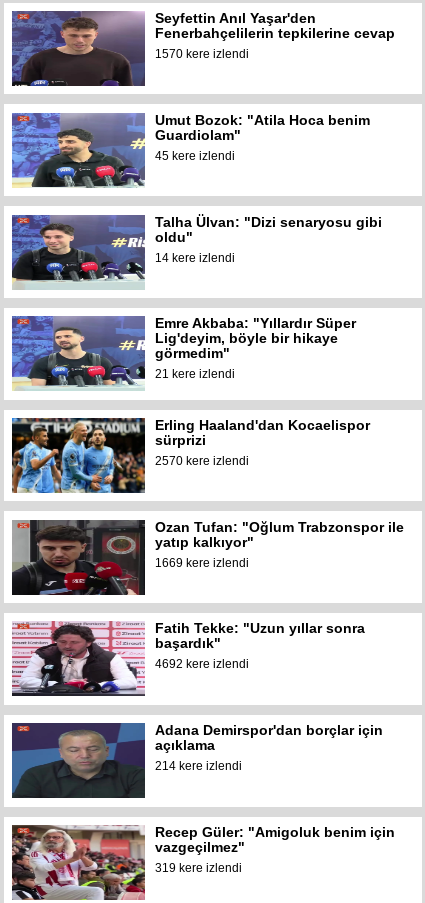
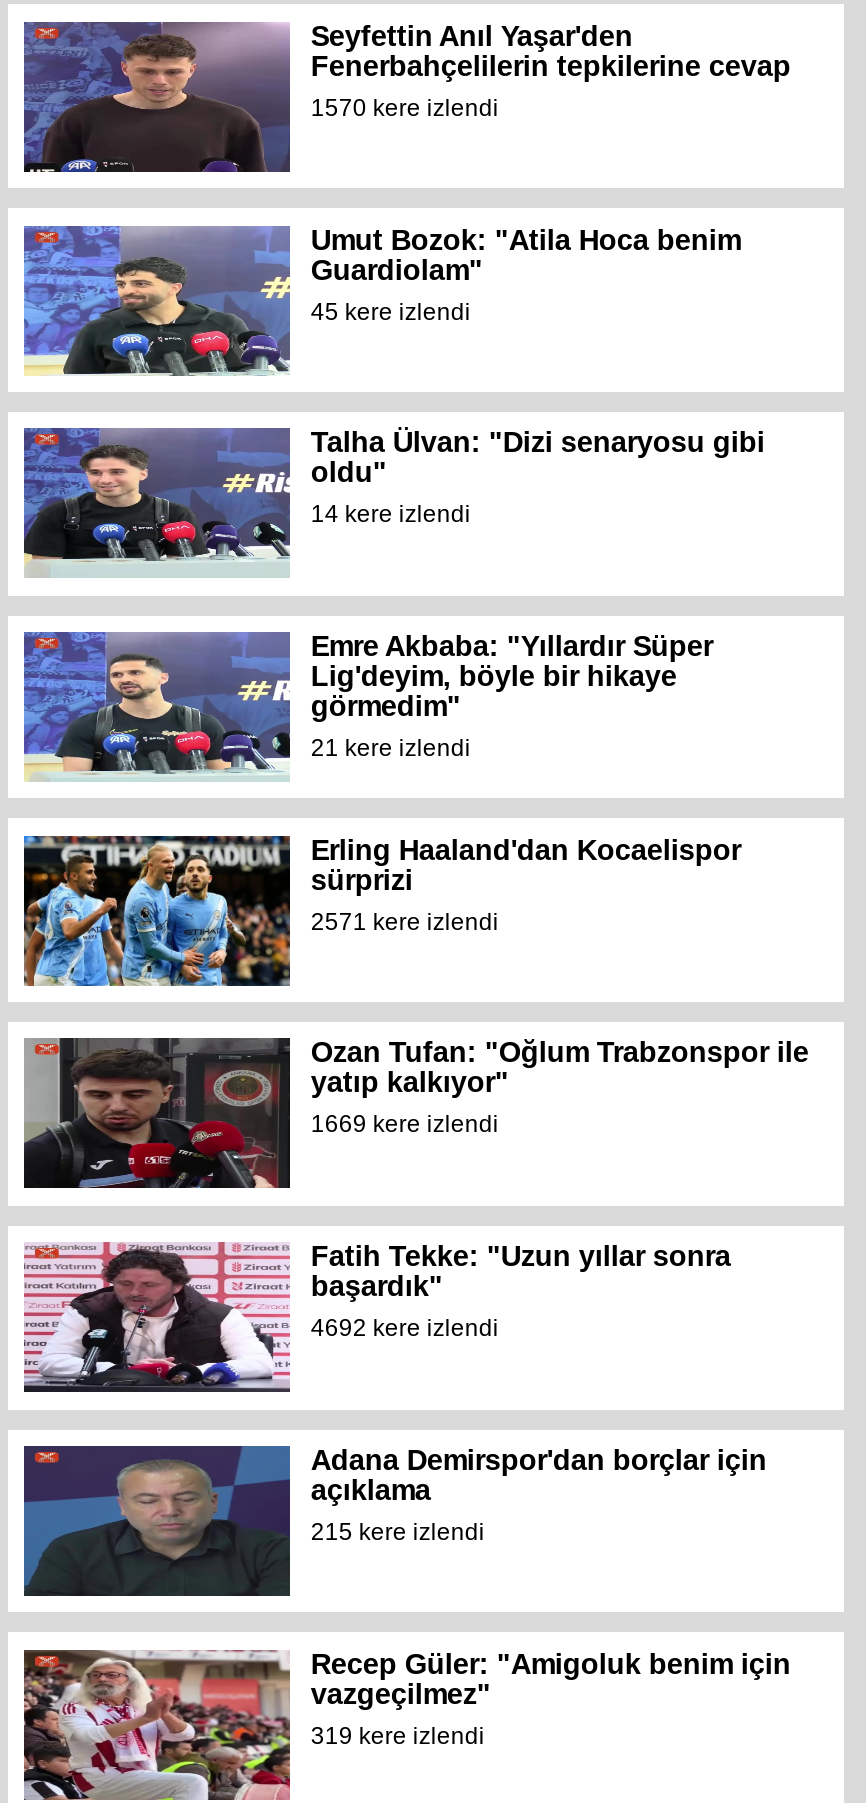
- 2570 kere izlendi
+ 2571 kere izlendi

- 214 kere izlendi
+ 215 kere izlendi
